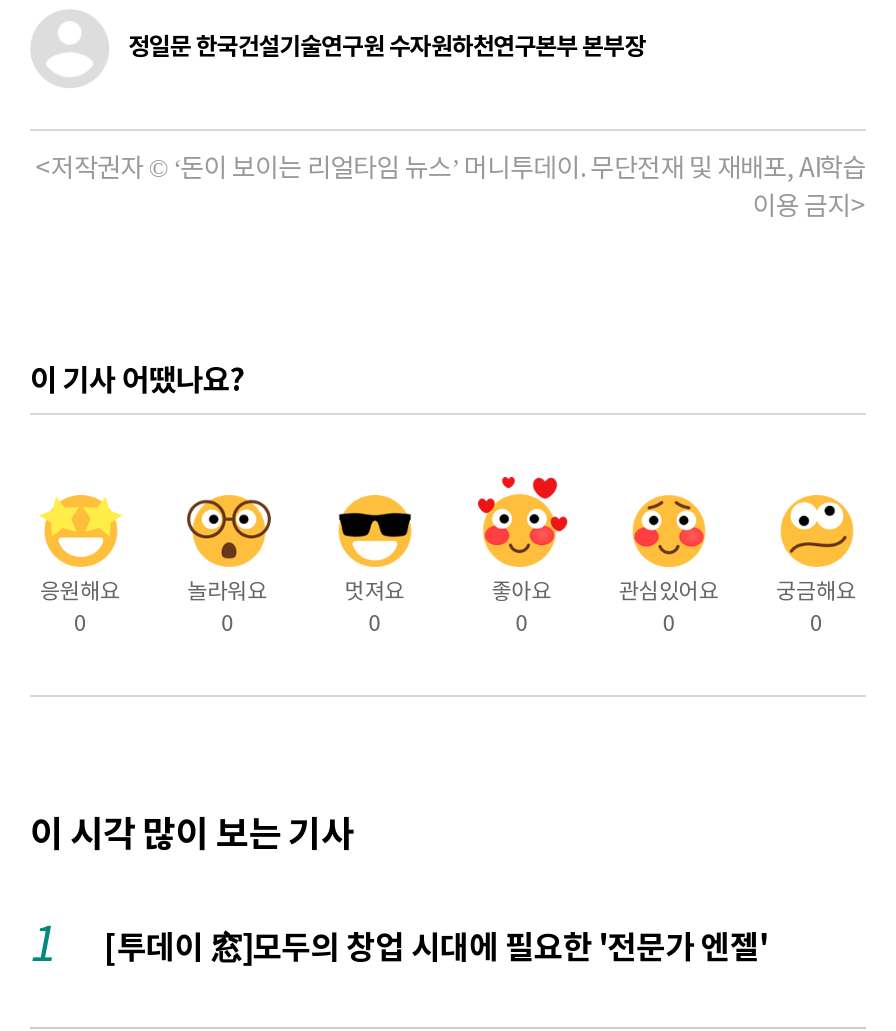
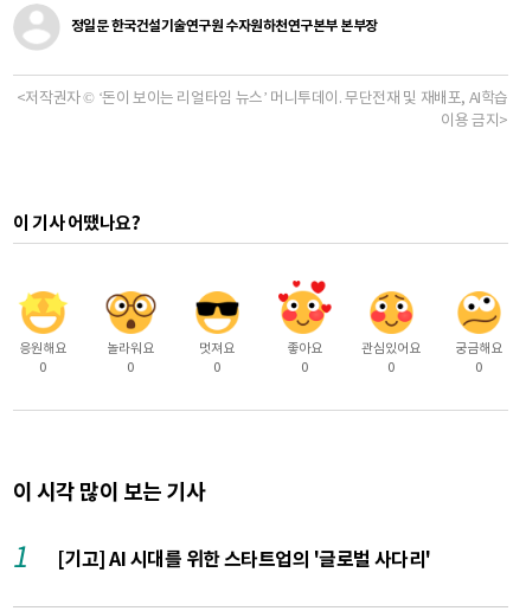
- [투데이 窓]모두의 창업 시대에 필요한 '전문가 엔젤'
+ [기고] AI 시대를 위한 스타트업의 '글로벌 사다리'
